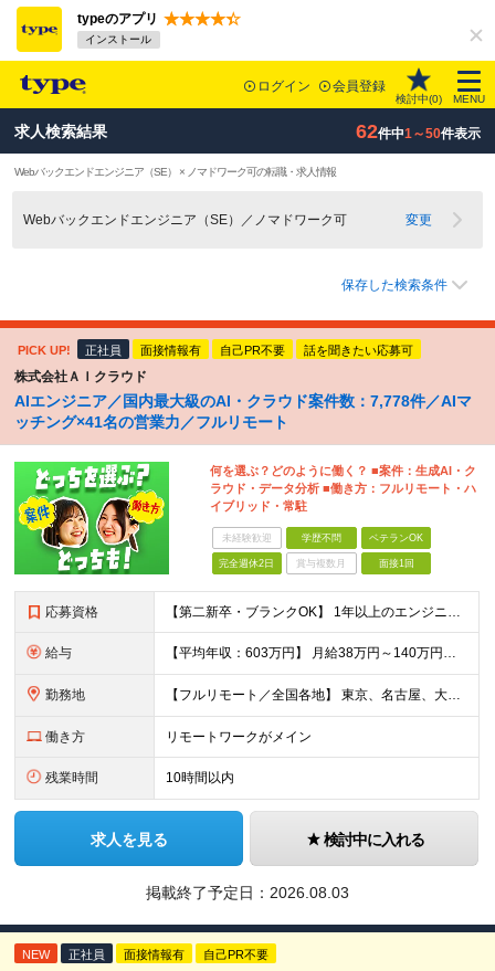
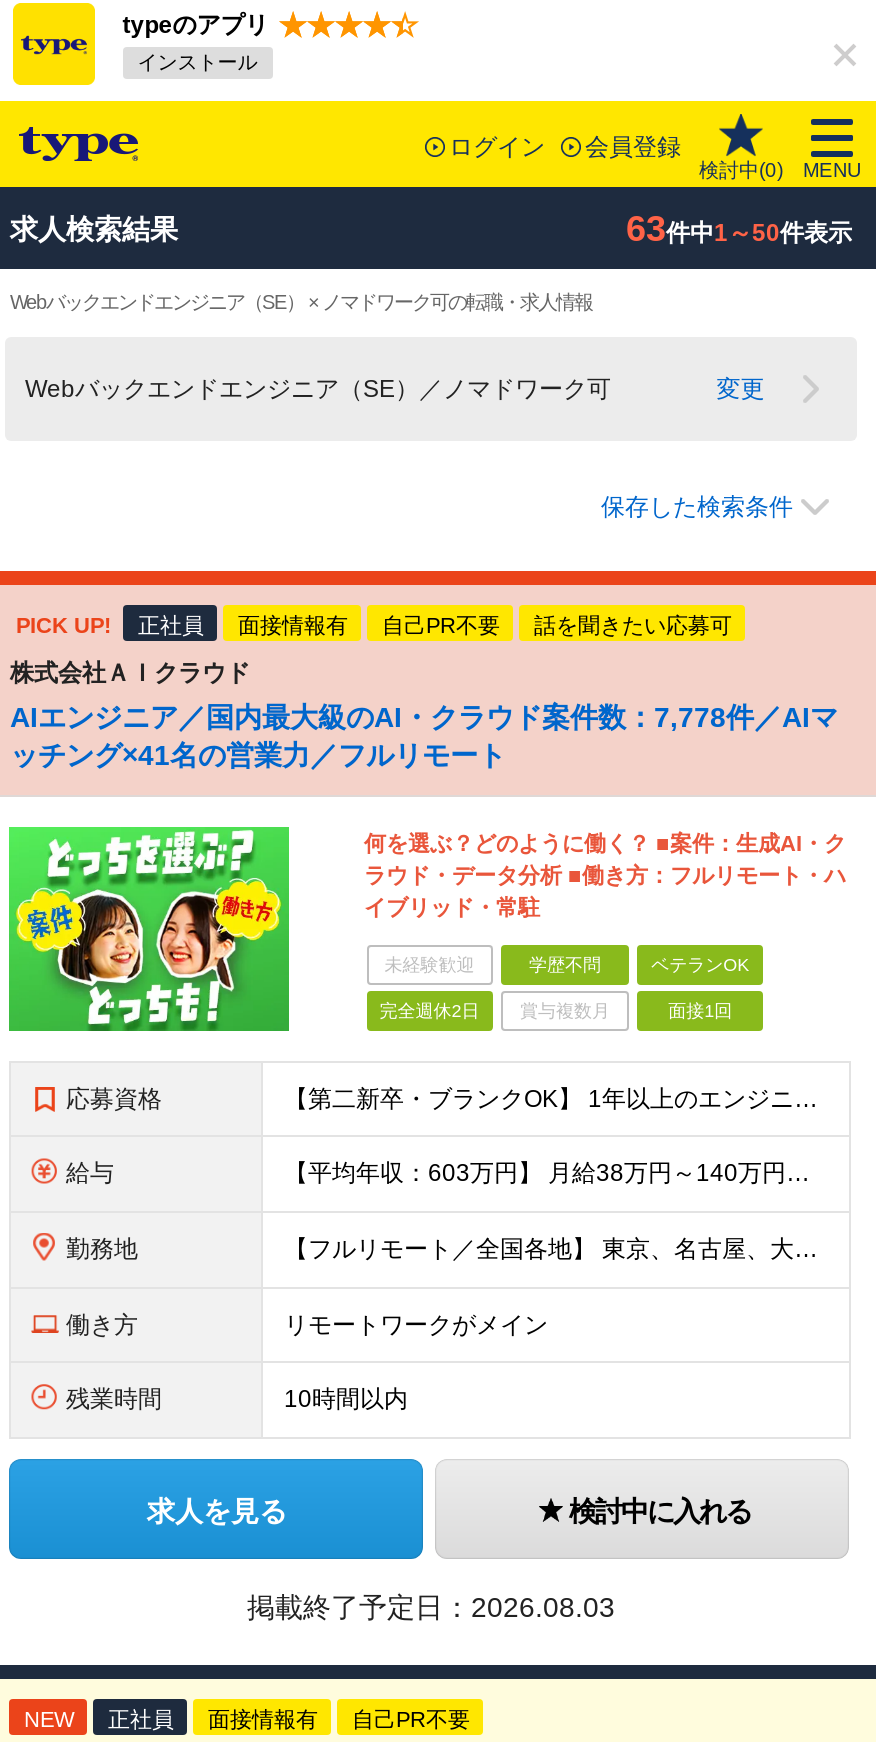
- 62件中1～50件表示
+ 63件中1～50件表示
